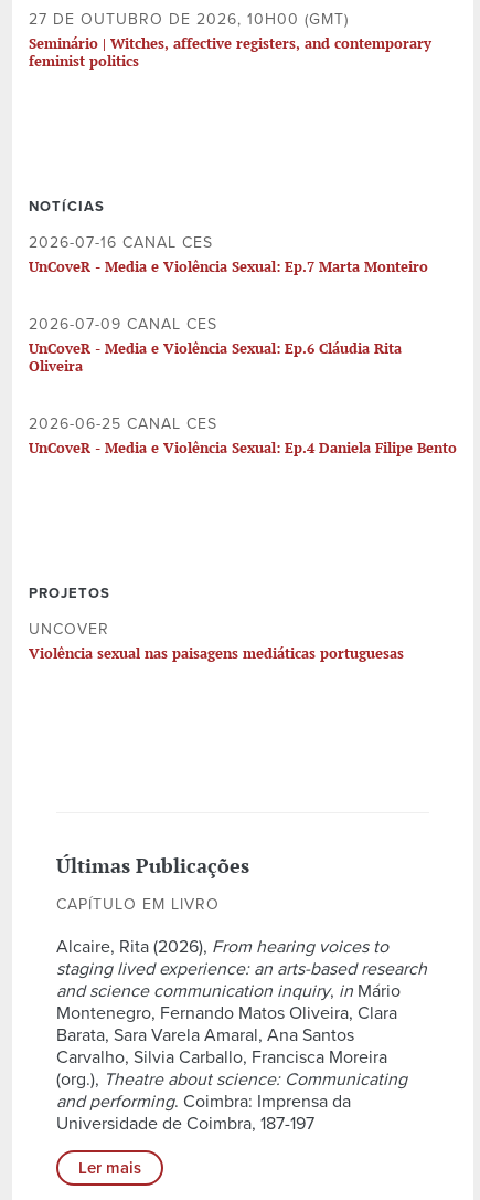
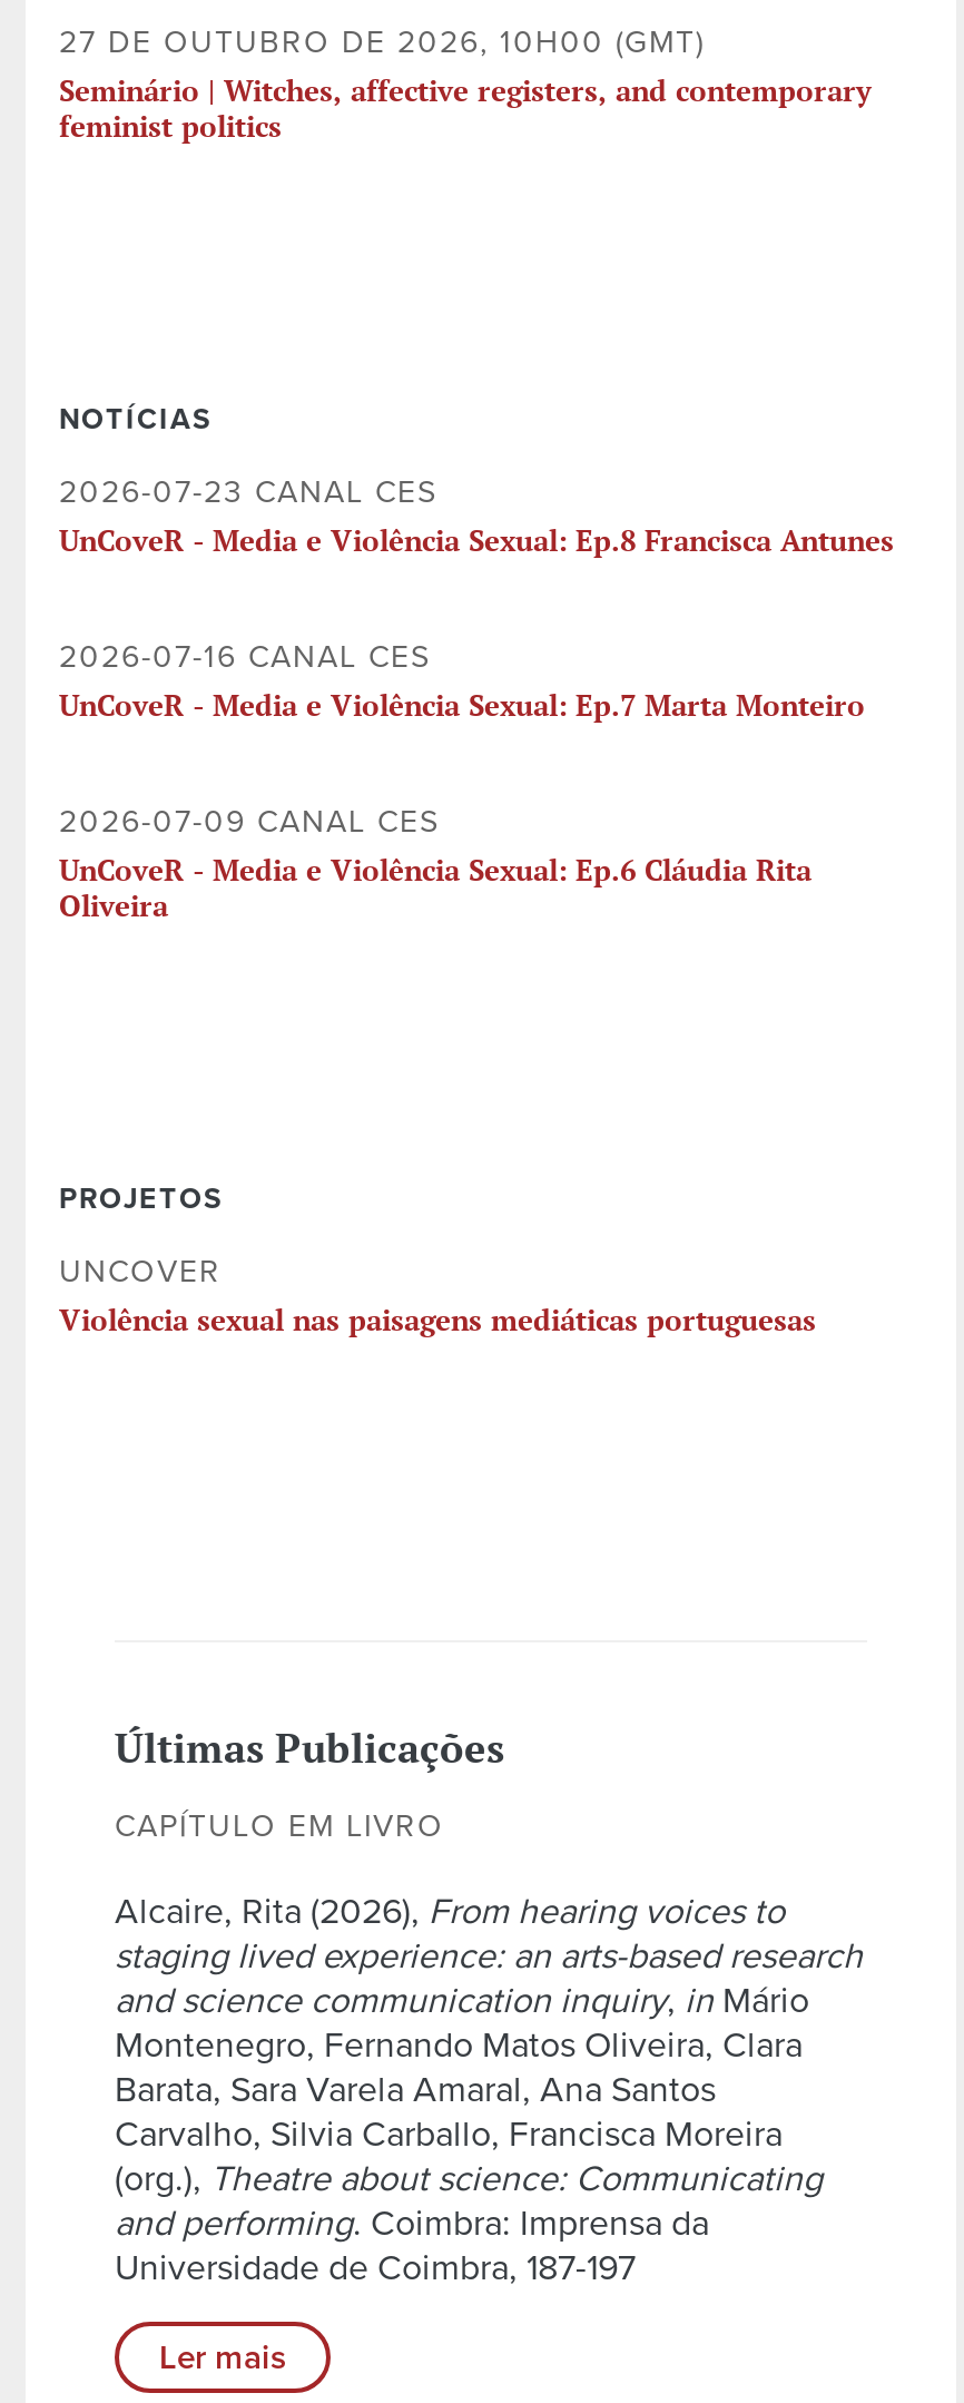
+ 2026-07-23 CANAL CES
+ UnCoveR - Media e Violência Sexual: Ep.8 Francisca Antunes

moved down: 2026-07-16 CANAL CES | UnCoveR - Media e Violência Sexual: Ep.7 Marta Monteiro | 2026-07-09 CANAL CES | UnCoveR - Media e Violência Sexual: Ep.6 Cláudia Rita | Oliveira

- 2026-06-25 CANAL CES
- UnCoveR - Media e Violência Sexual: Ep.4 Daniela Filipe Bento
